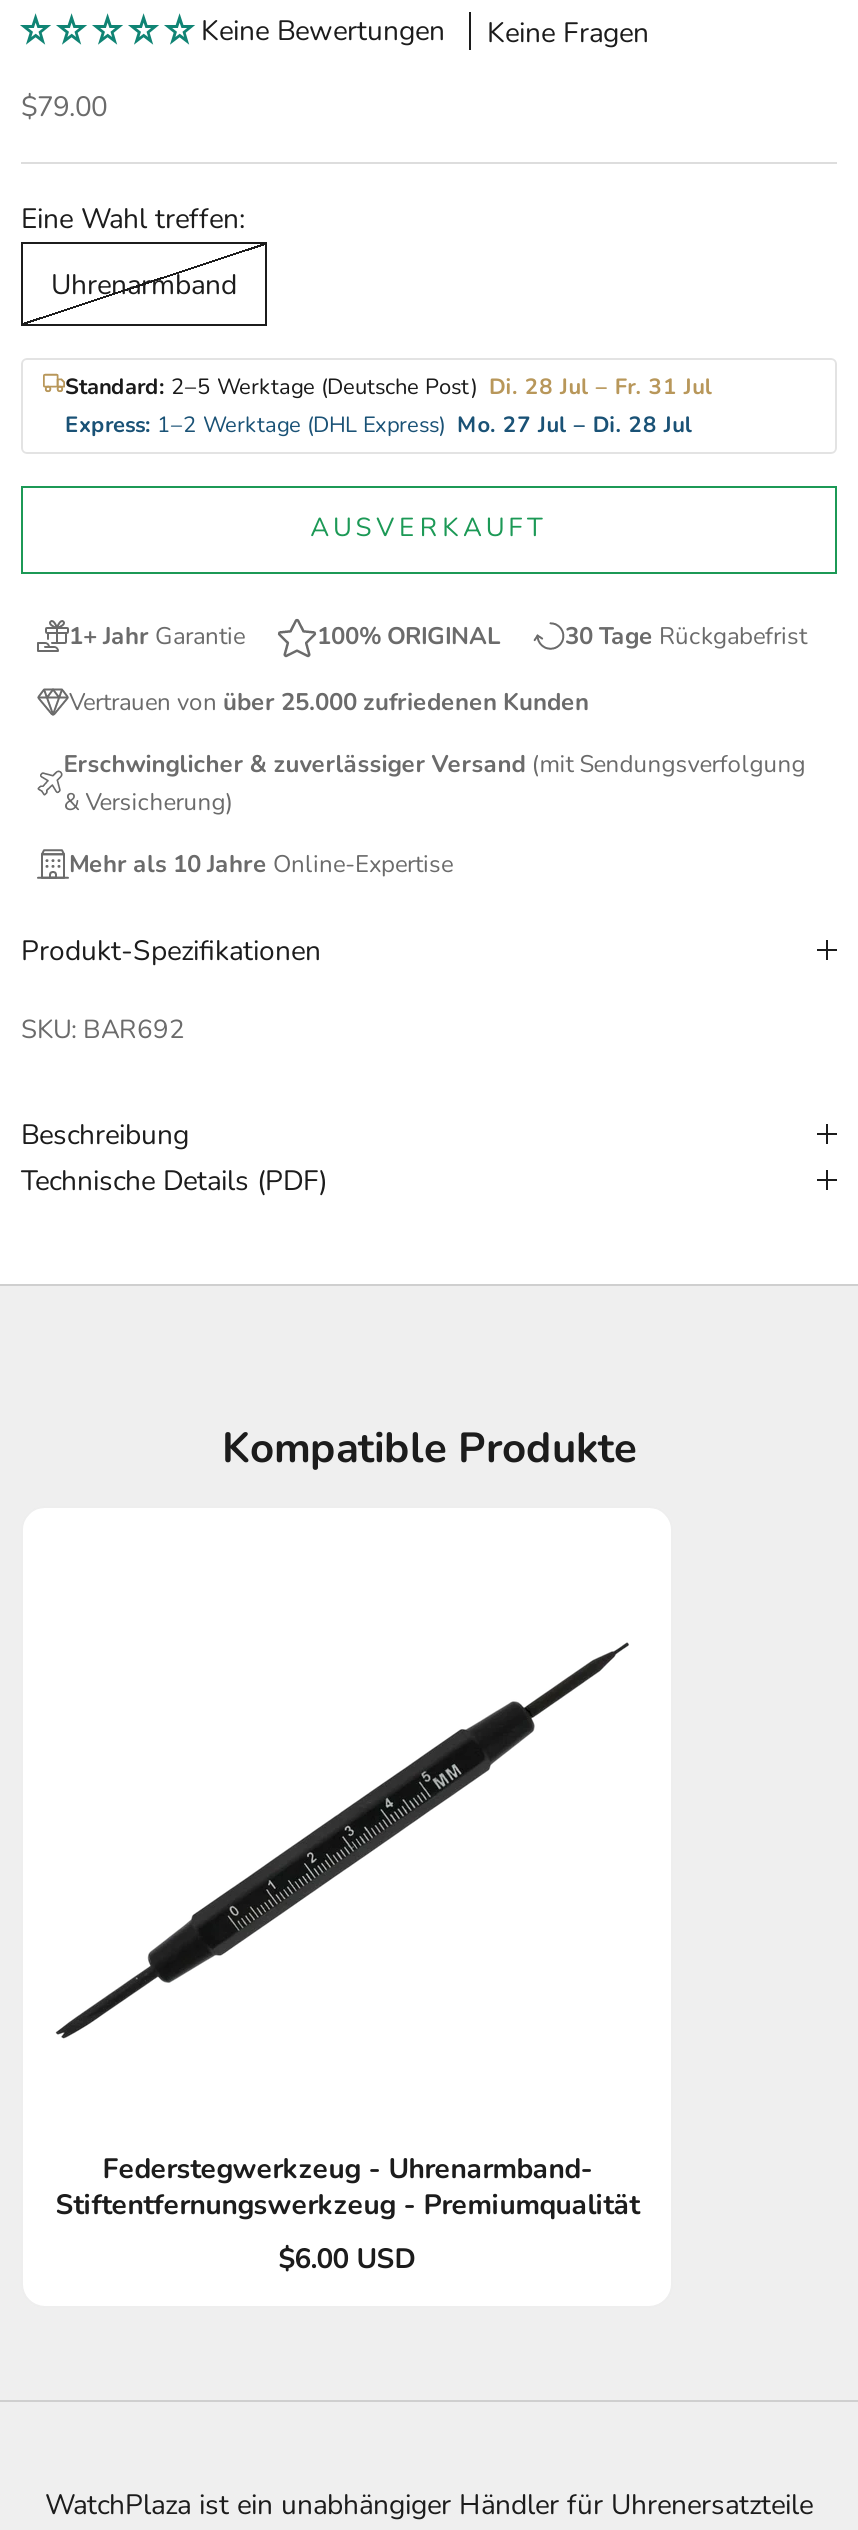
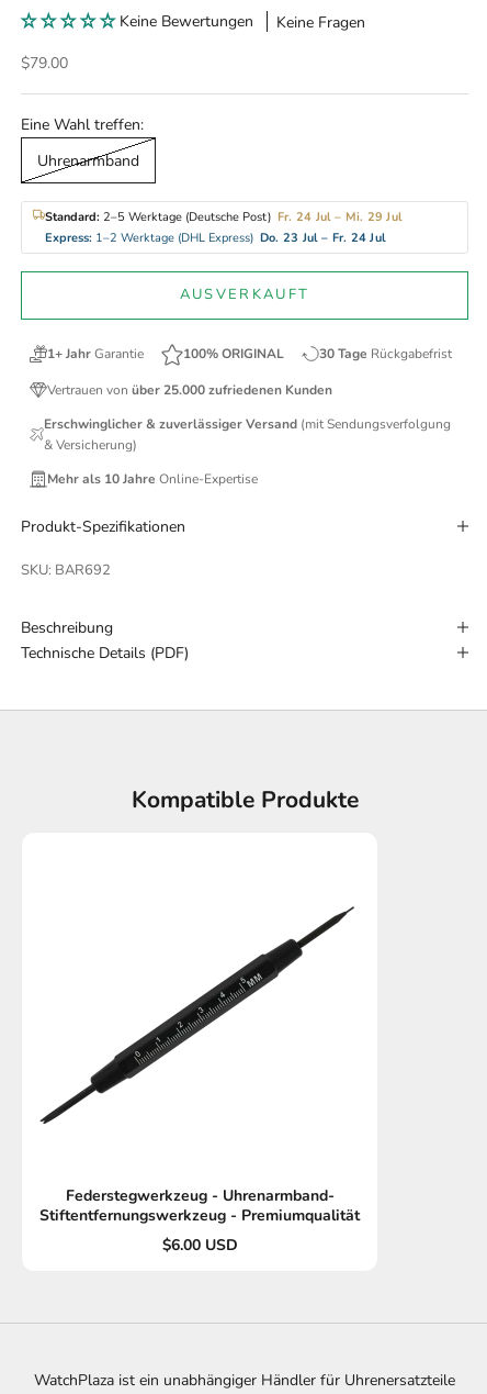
- Standard: 2–5 Werktage (Deutsche Post) Di. 28 Jul – Fr. 31 Jul
+ Standard: 2–5 Werktage (Deutsche Post) Fr. 24 Jul – Mi. 29 Jul

- Express: 1–2 Werktage (DHL Express) Mo. 27 Jul – Di. 28 Jul
+ Express: 1–2 Werktage (DHL Express) Do. 23 Jul – Fr. 24 Jul
